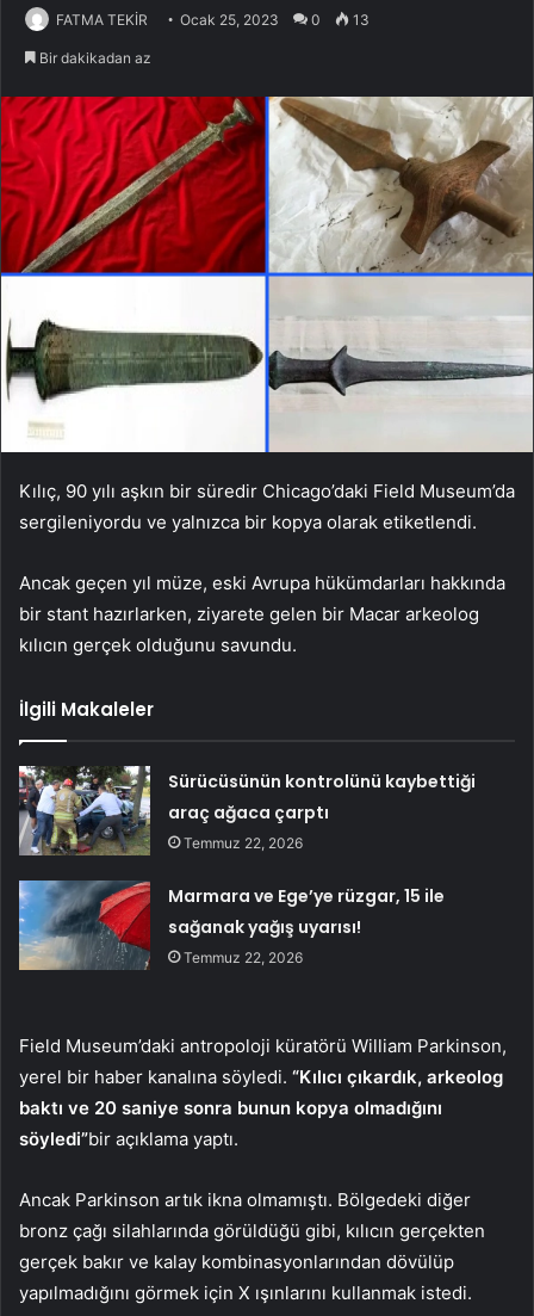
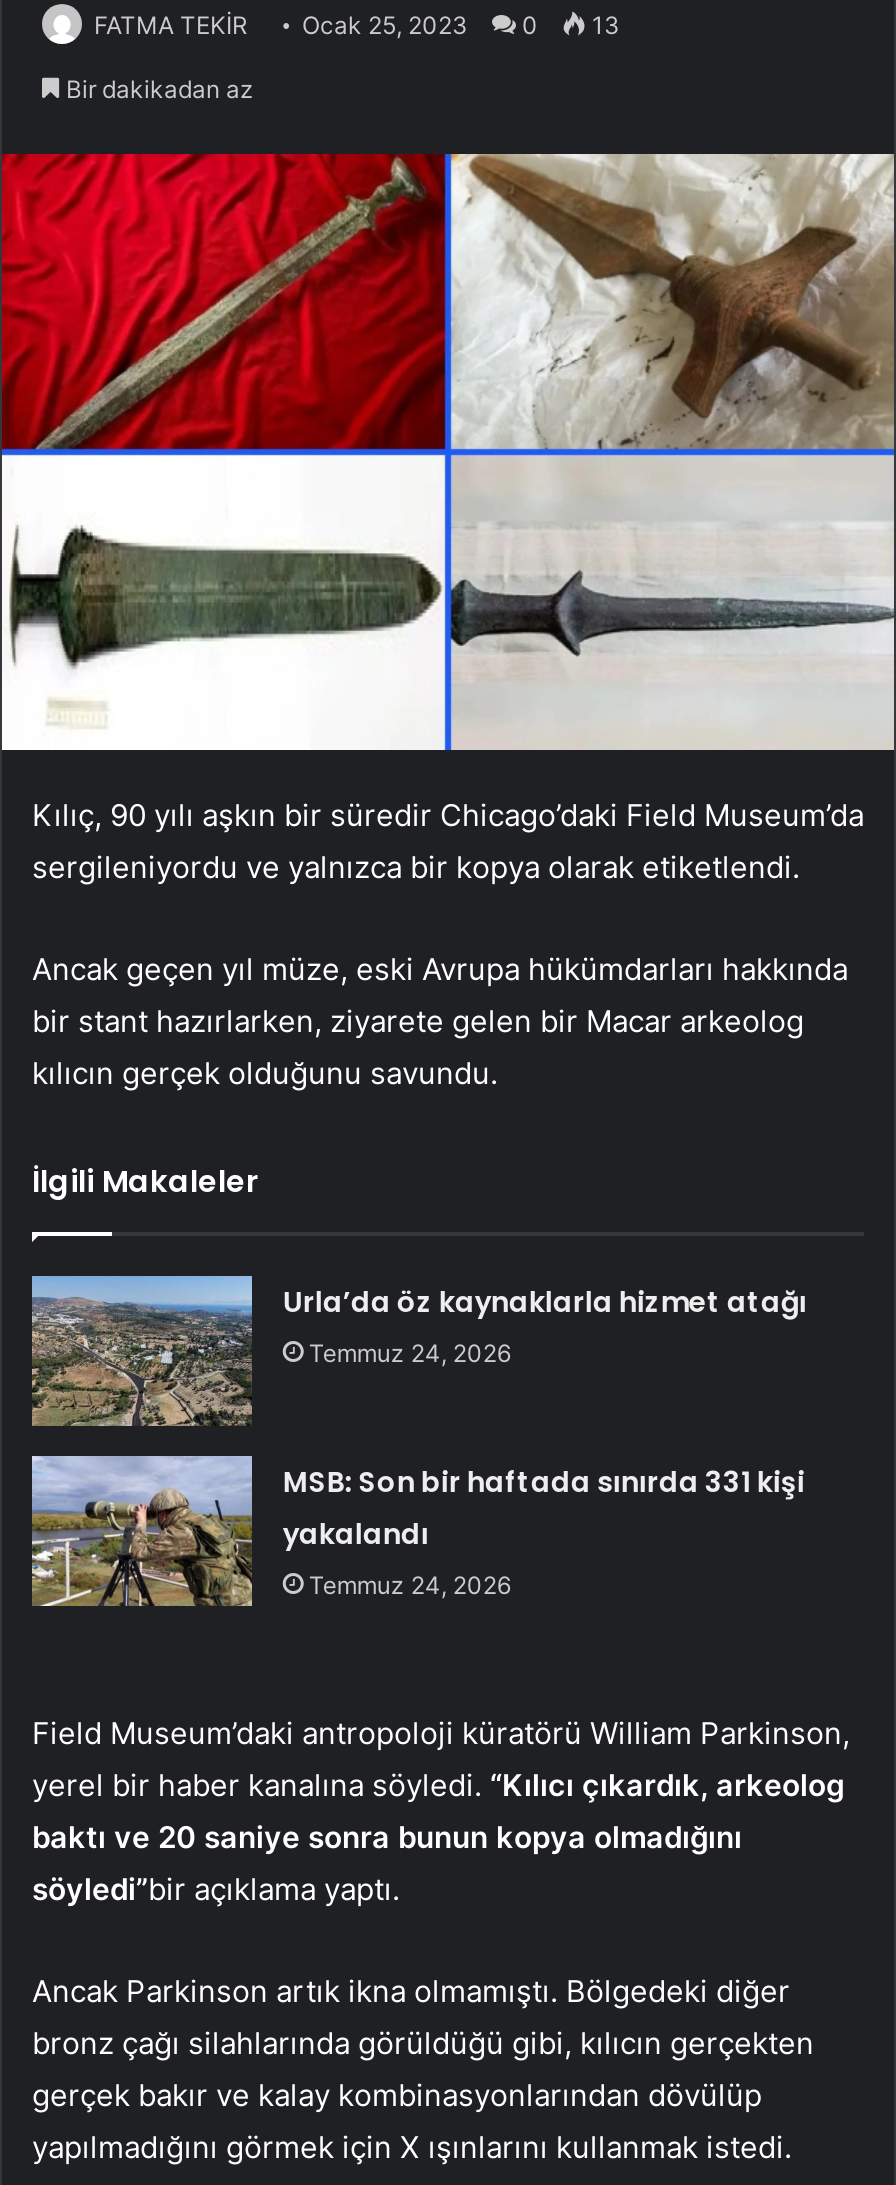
- [image]
- Sürücüsünün kontrolünü kaybettiği
- araç ağaca çarptı
- Temmuz 22, 2026
+ [image]
+ Urla’da öz kaynaklarla hizmet atağı
+ Temmuz 24, 2026

- [image]
- Marmara ve Ege’ye rüzgar, 15 ile
- sağanak yağış uyarısı!
- Temmuz 22, 2026
+ [image]
+ MSB: Son bir haftada sınırda 331 kişi
+ yakalandı
+ Temmuz 24, 2026
